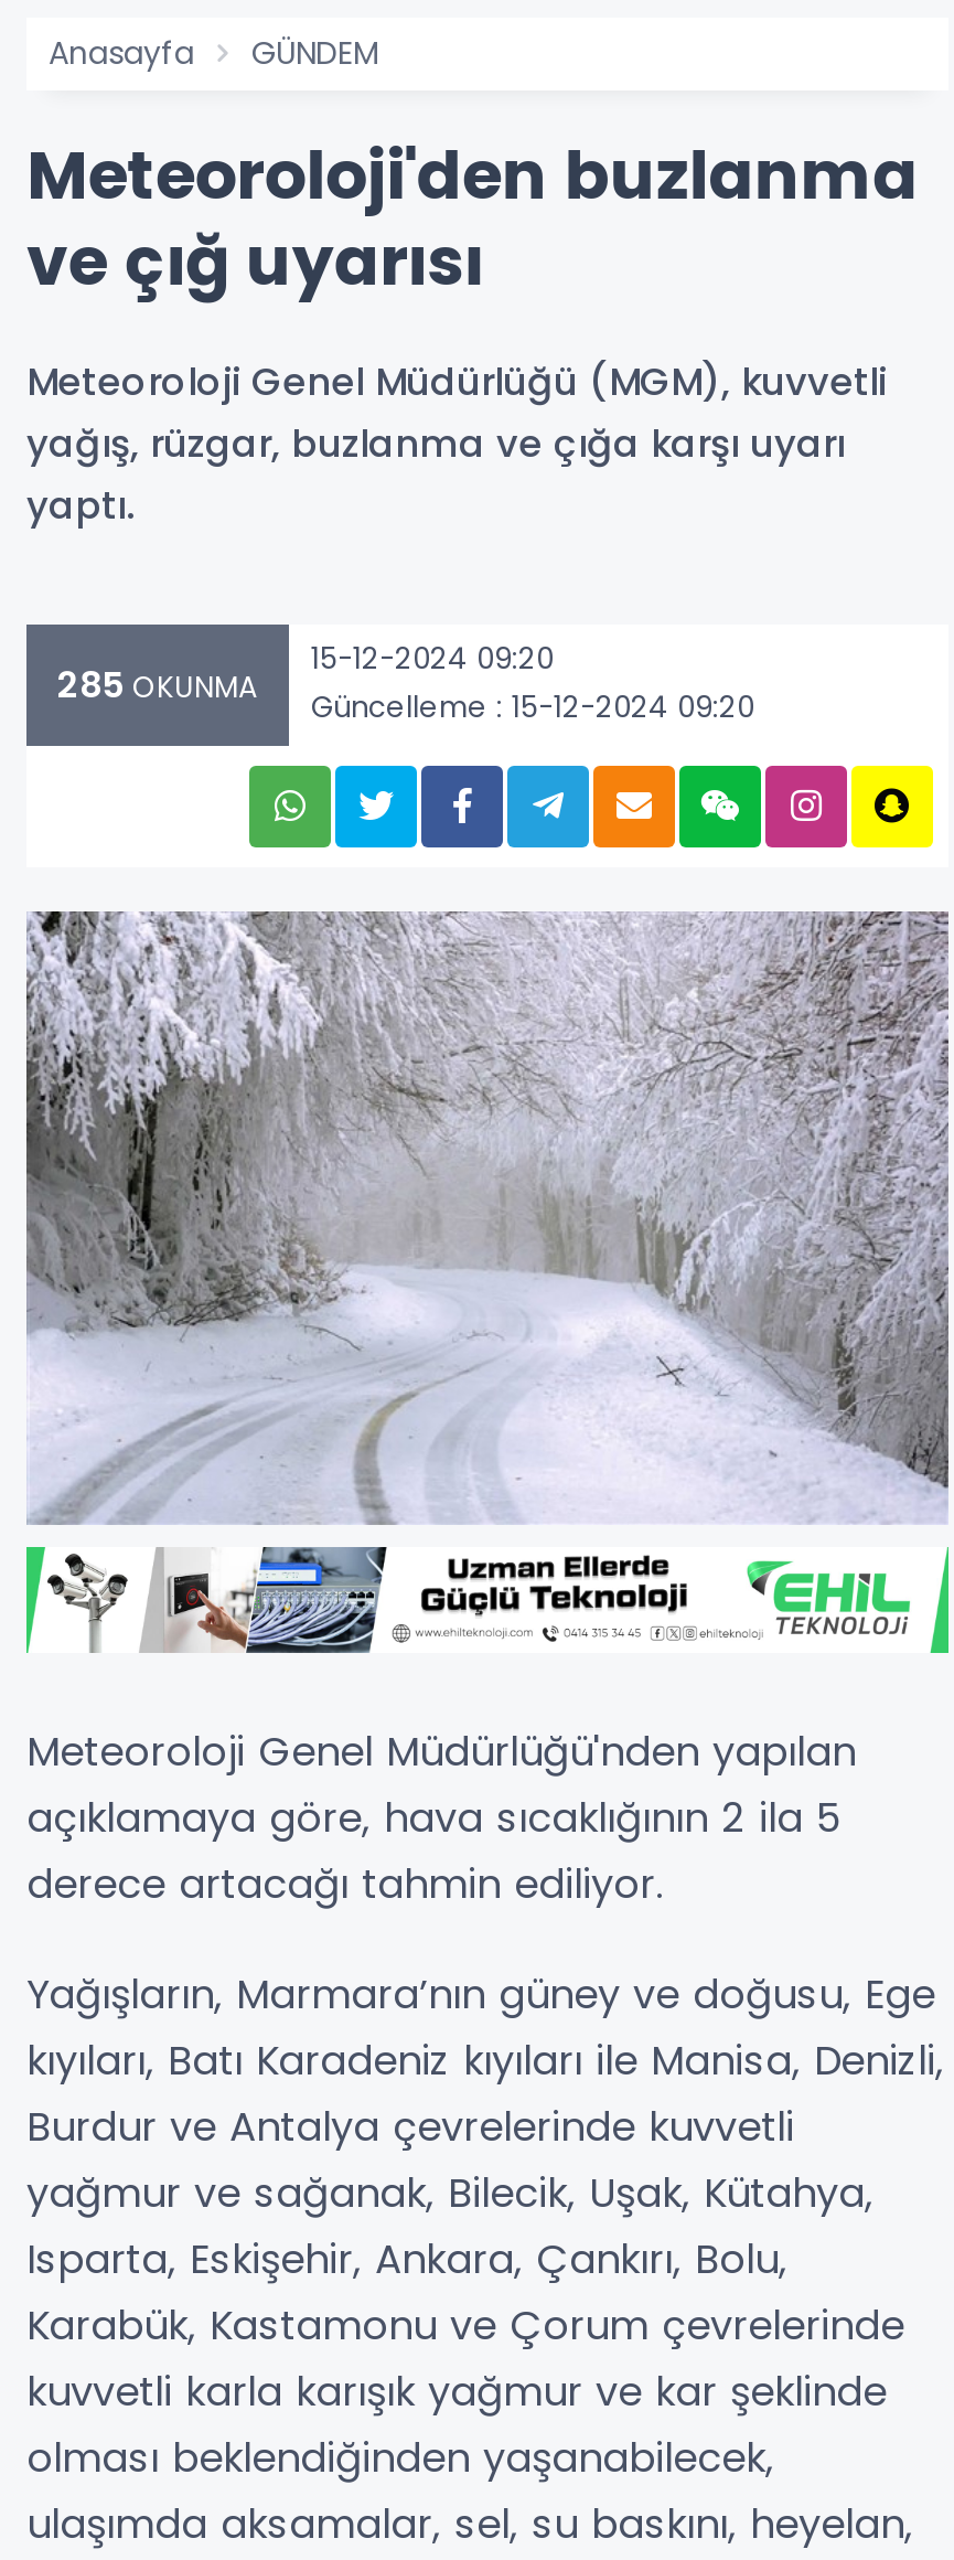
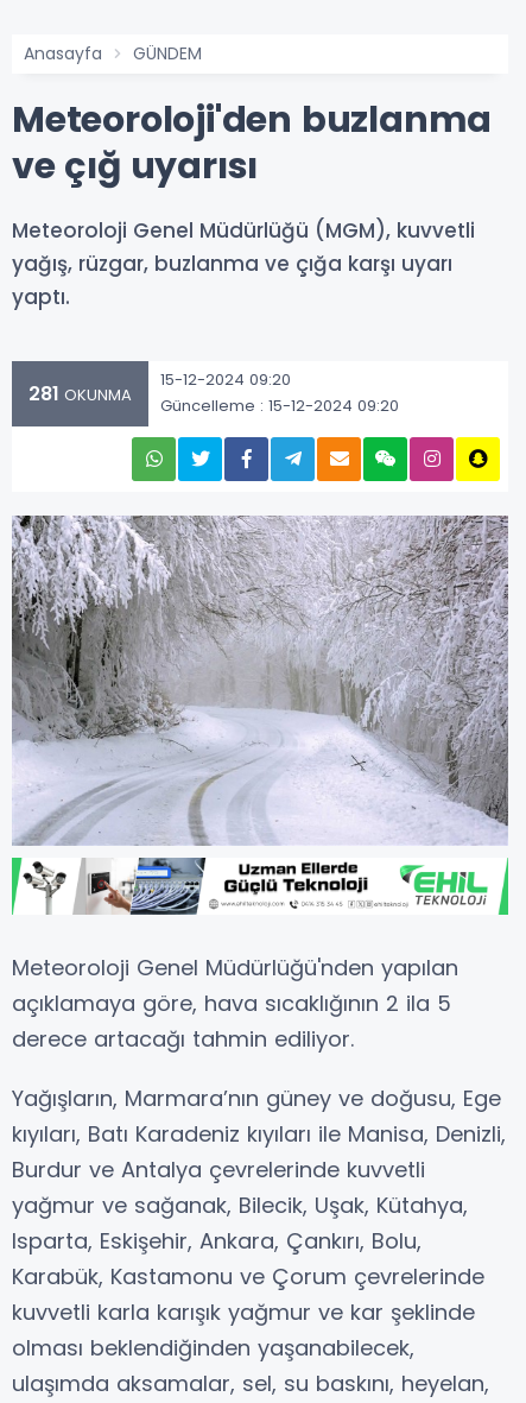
- 285 OKUNMA 15-12-2024 09:20 Güncelleme : 15-12-2024 09:20
+ 281 OKUNMA 15-12-2024 09:20 Güncelleme : 15-12-2024 09:20
